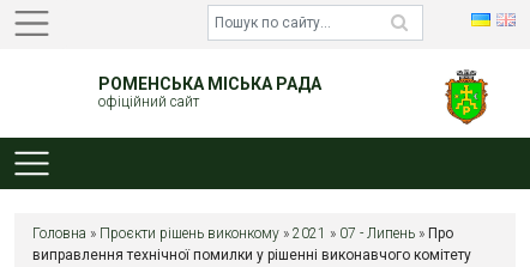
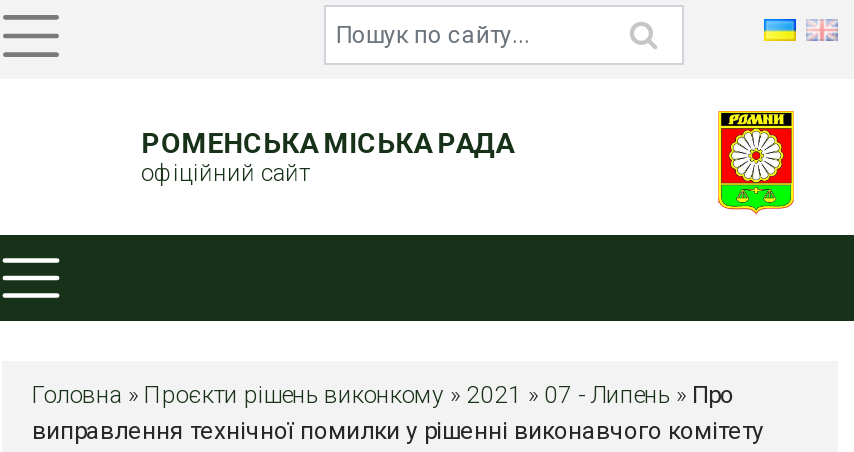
- [image]
+ [image]
